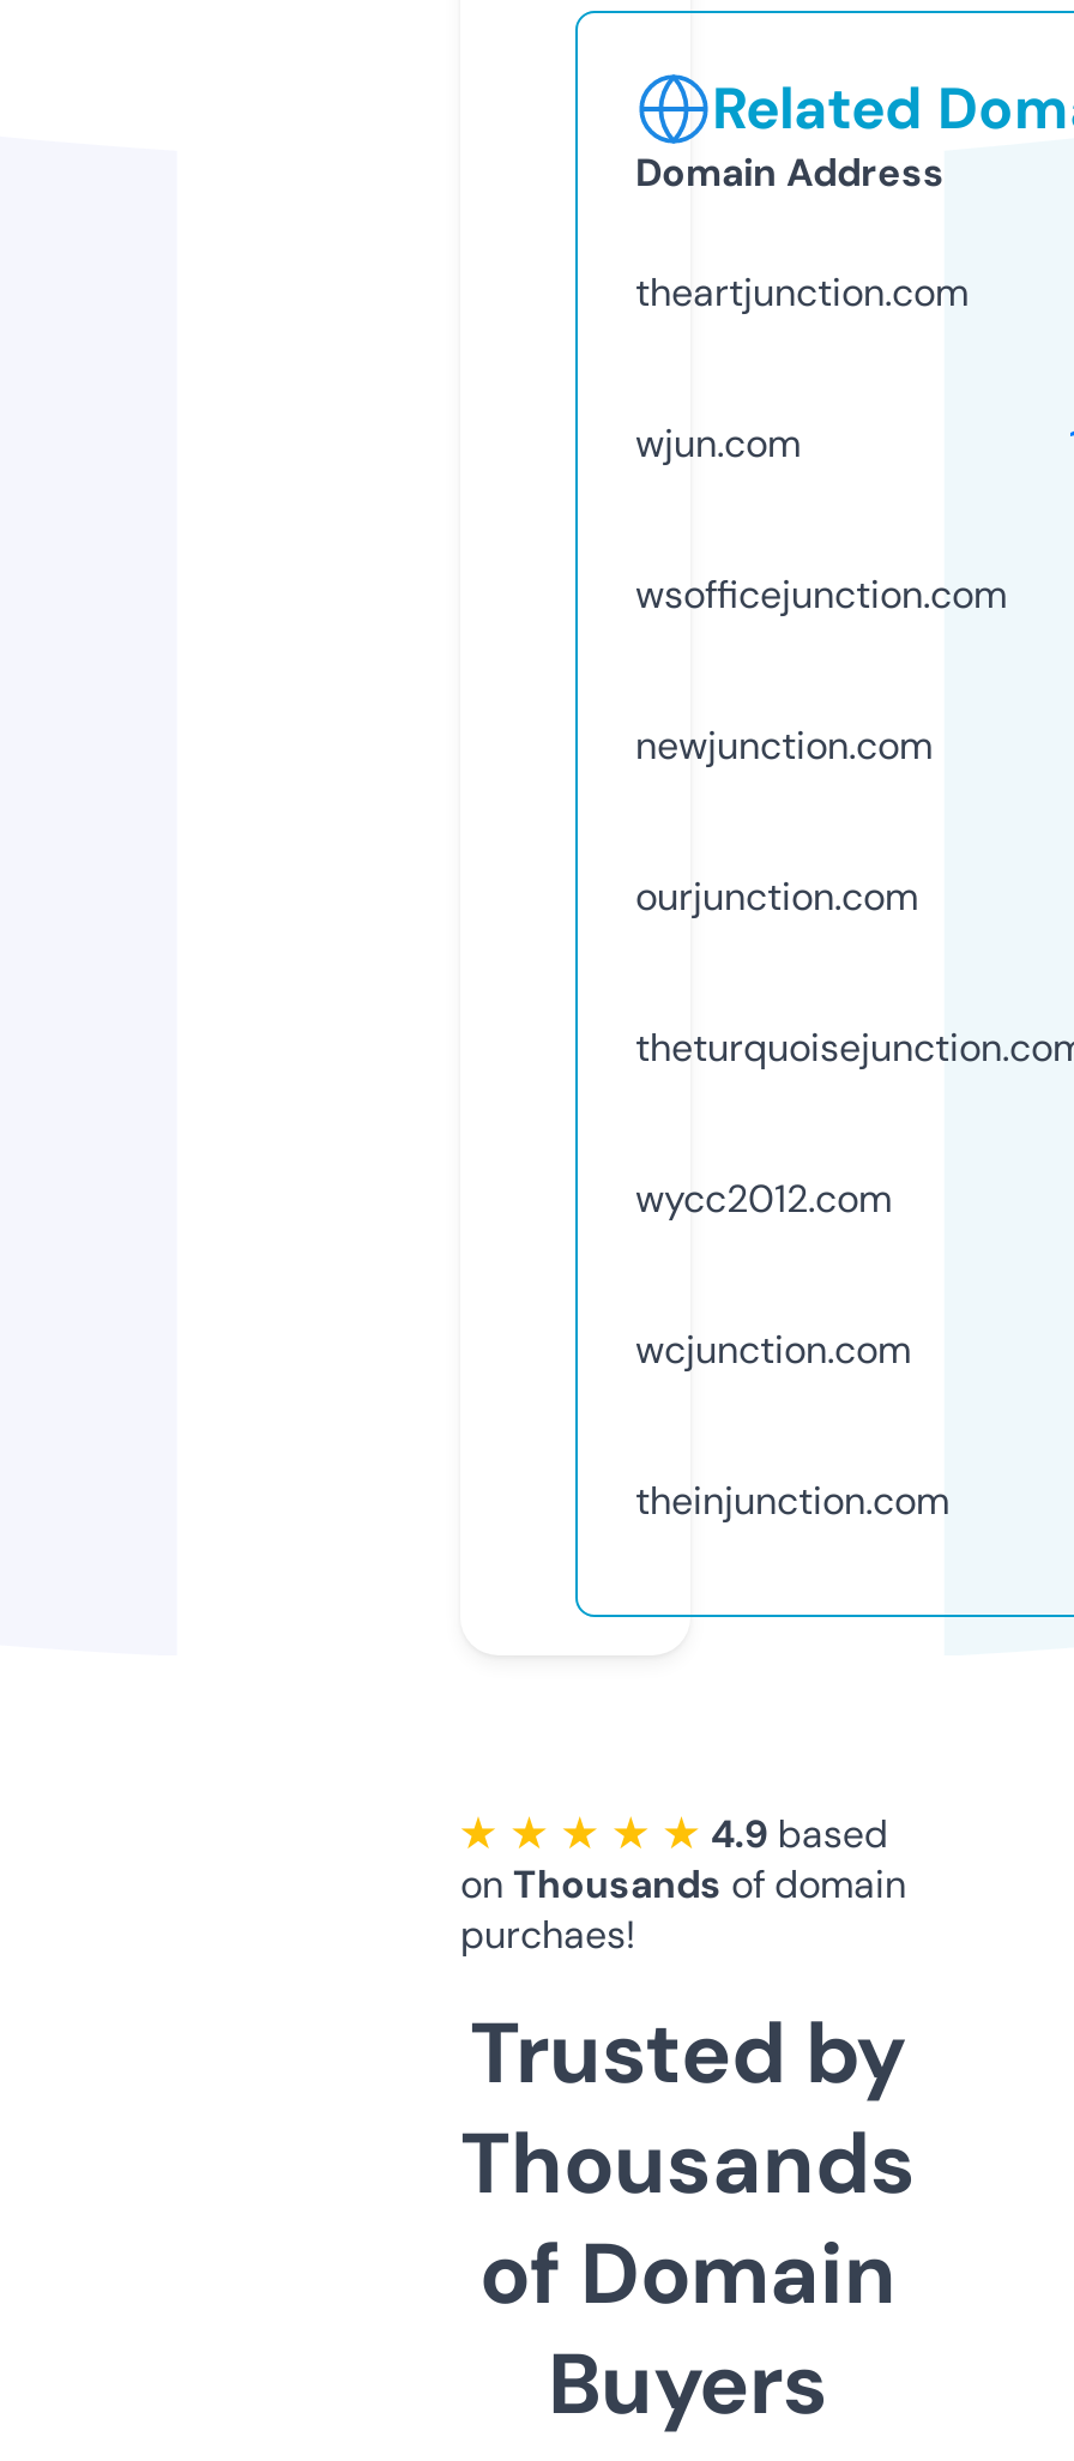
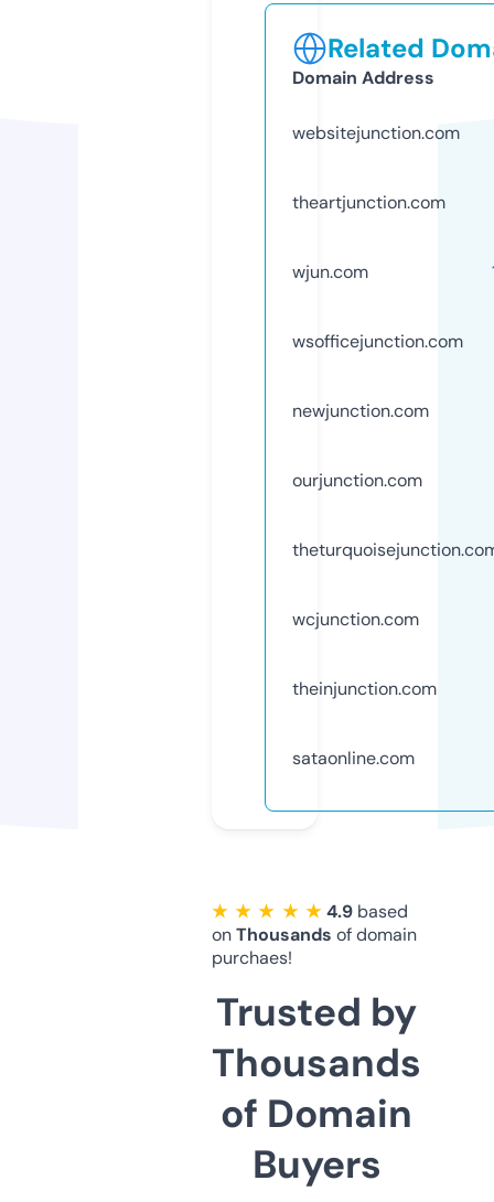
+ websitejunction.com

- wycc2012.com

+ sataonline.com
